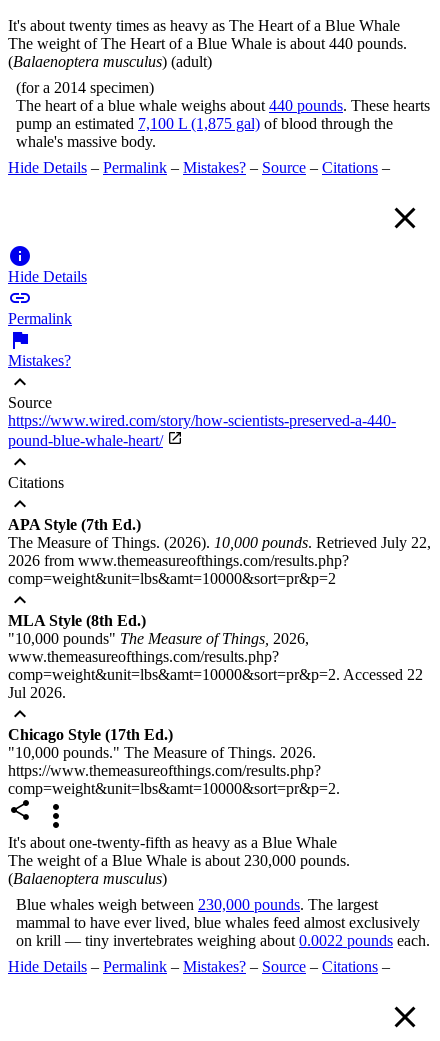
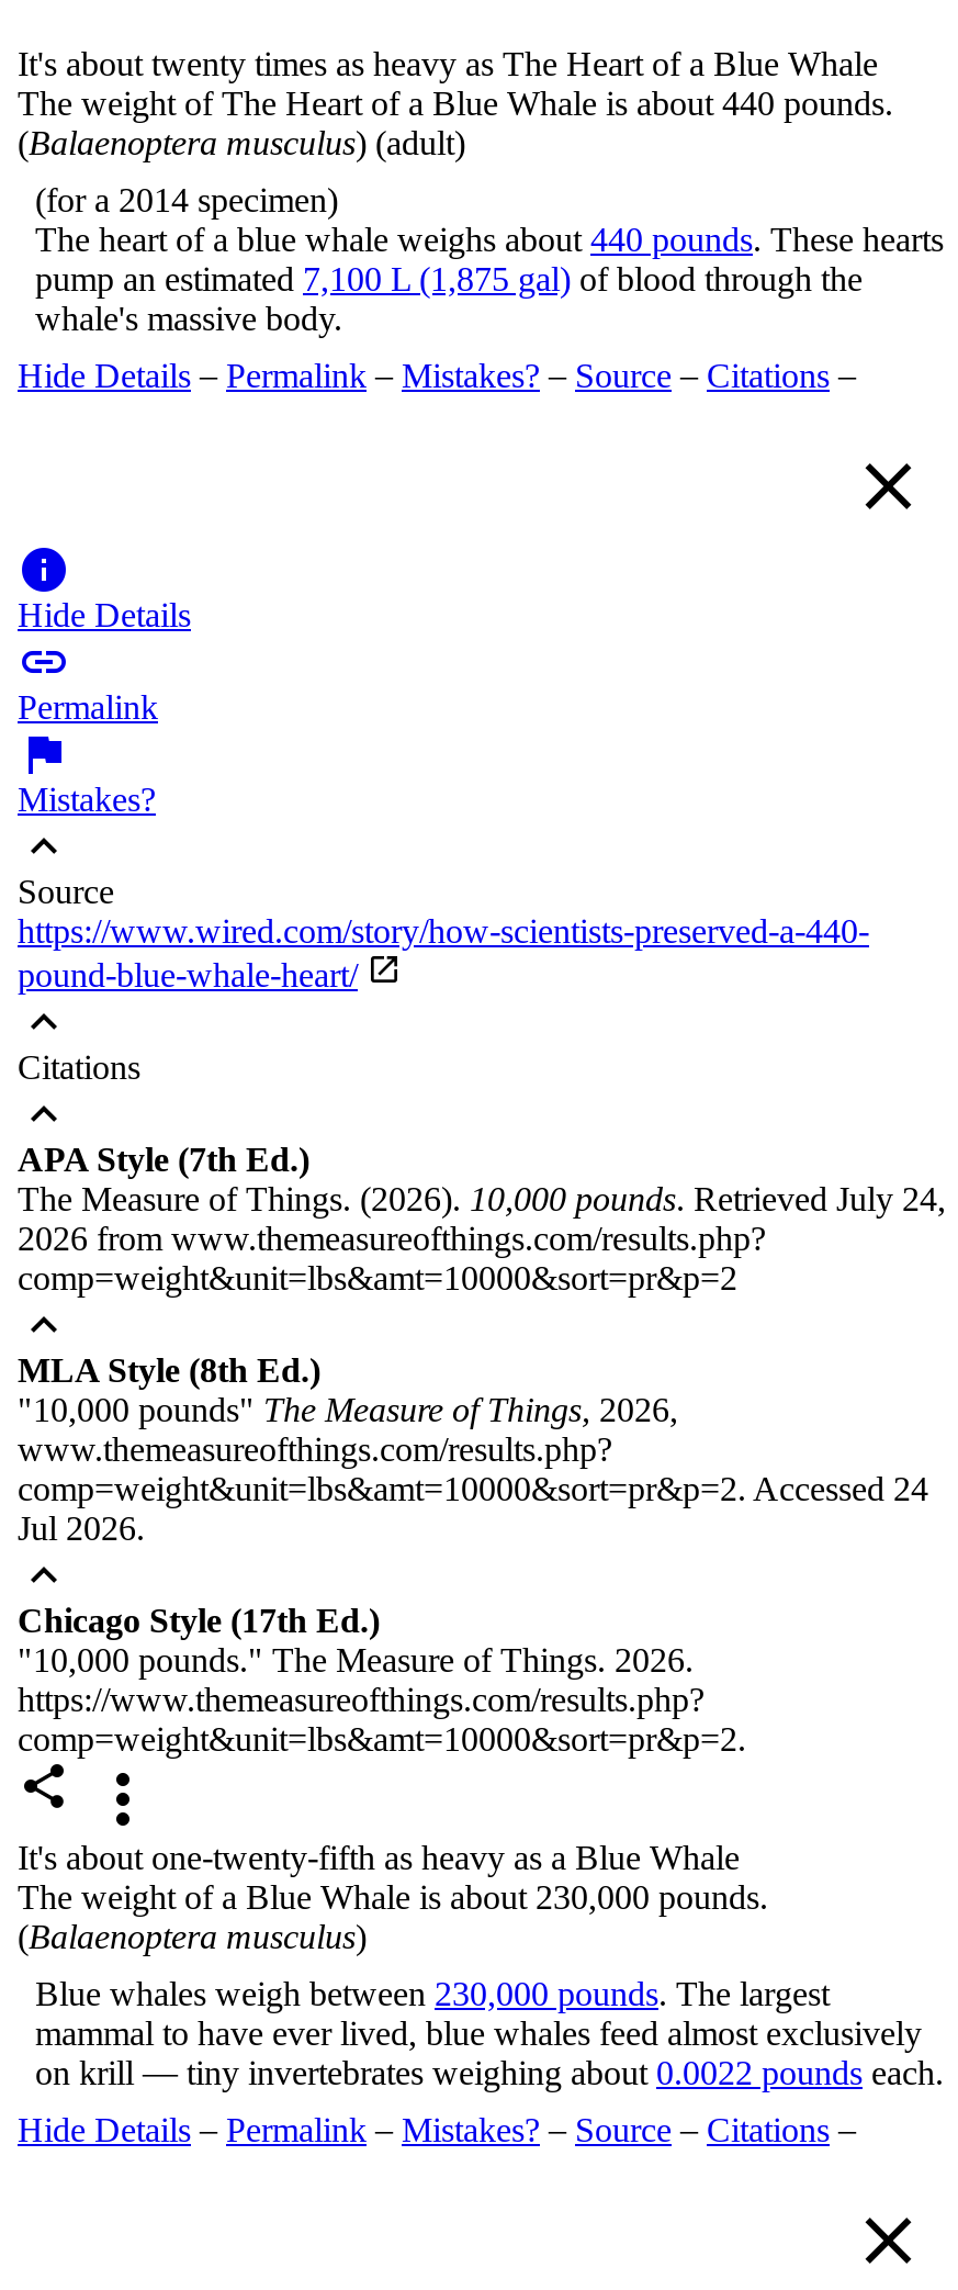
- The Measure of Things. (2026). 10,000 pounds. Retrieved July 22,
+ The Measure of Things. (2026). 10,000 pounds. Retrieved July 24,

- comp=weight&unit=lbs&amt=10000&sort=pr&p=2. Accessed 22
+ comp=weight&unit=lbs&amt=10000&sort=pr&p=2. Accessed 24
